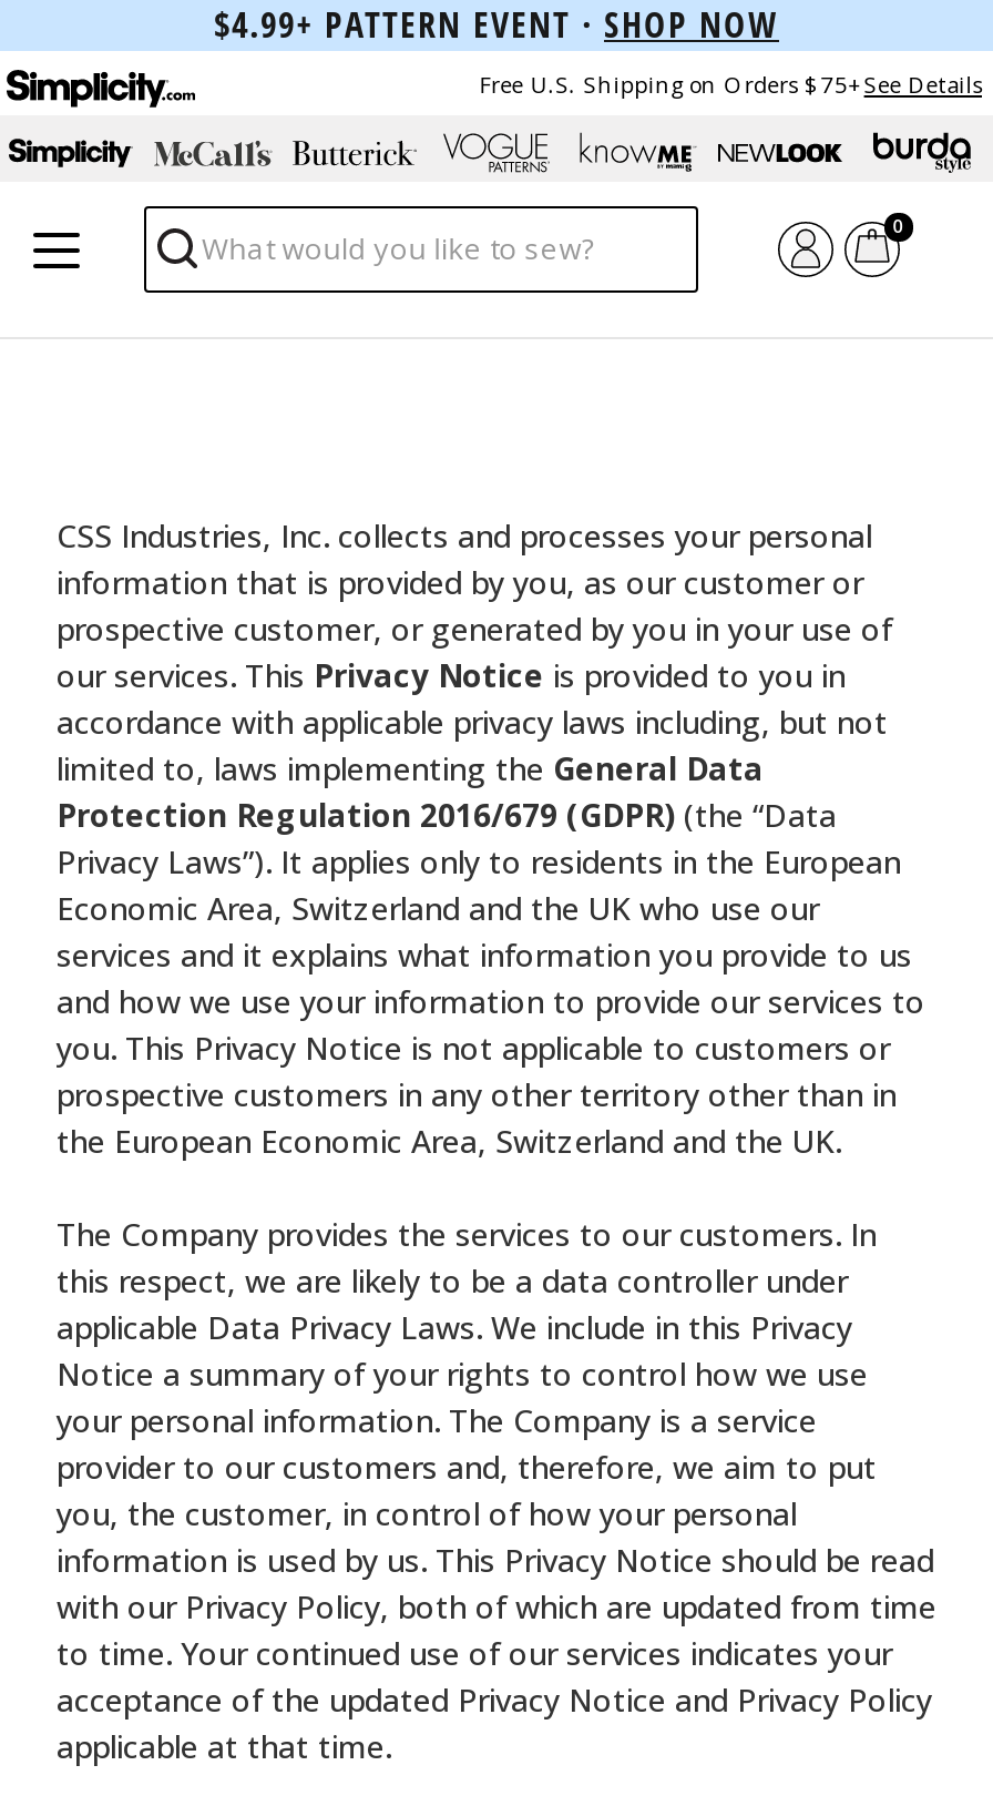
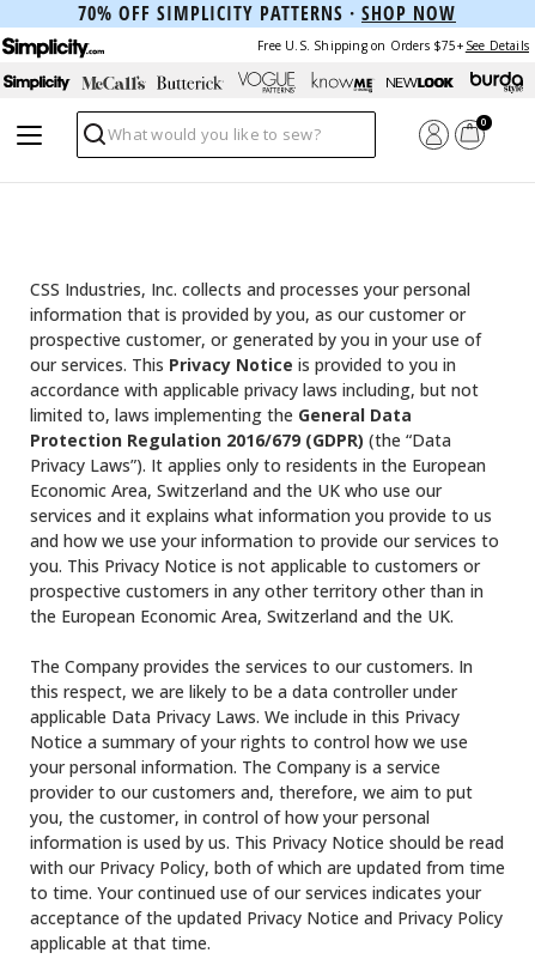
- $4.99+ PATTERN EVENT · SHOP NOW
+ 70% OFF SIMPLICITY PATTERNS · SHOP NOW
